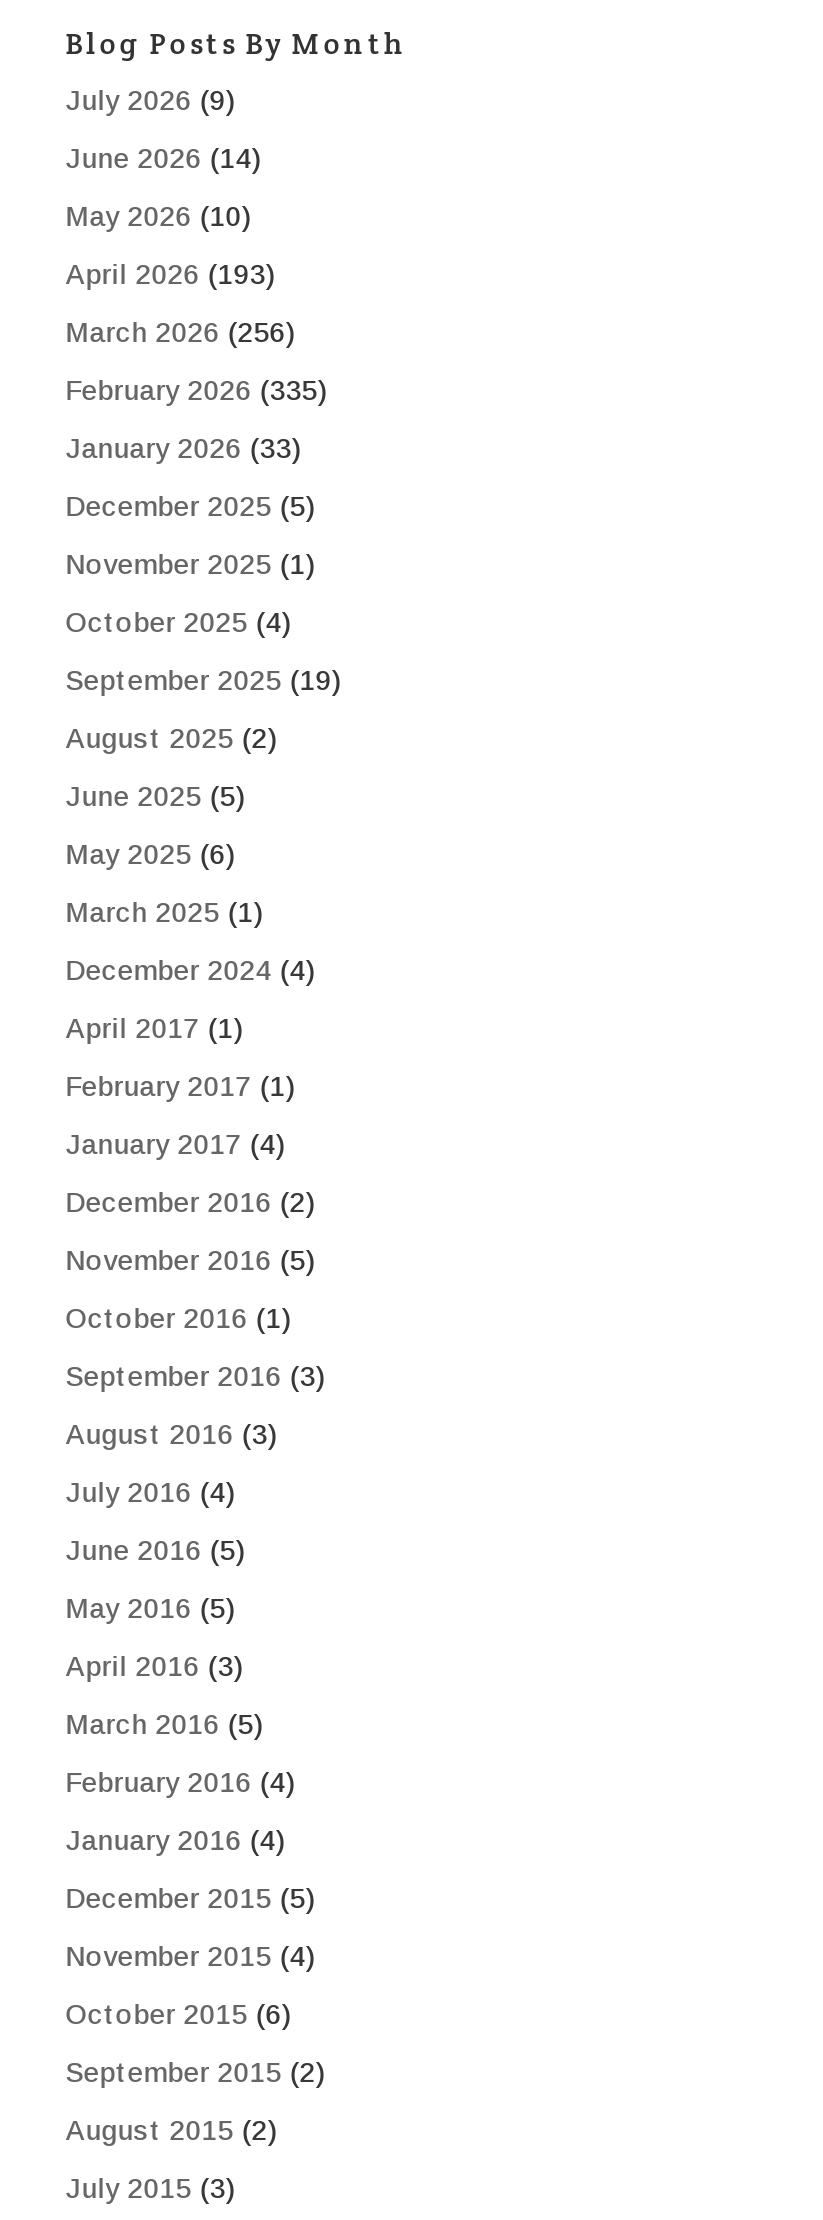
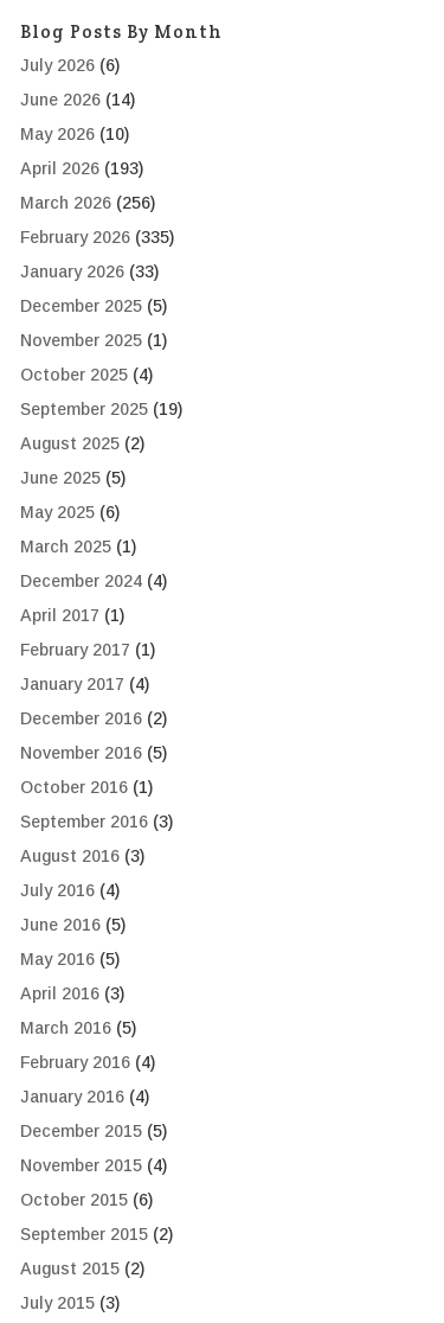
- July 2026 (9)
+ July 2026 (6)
